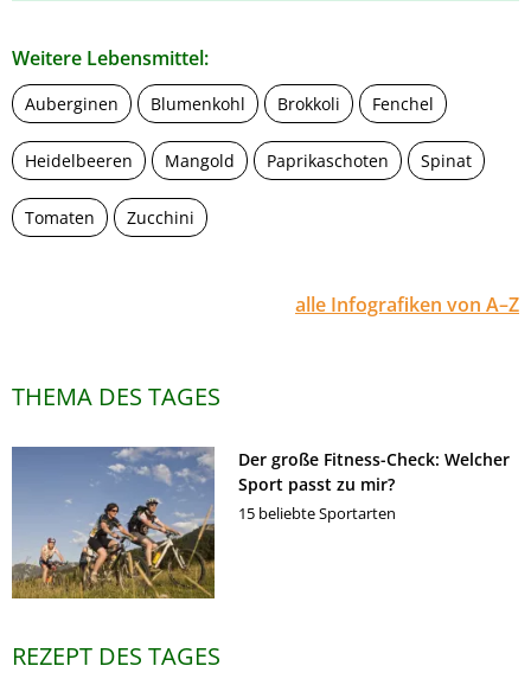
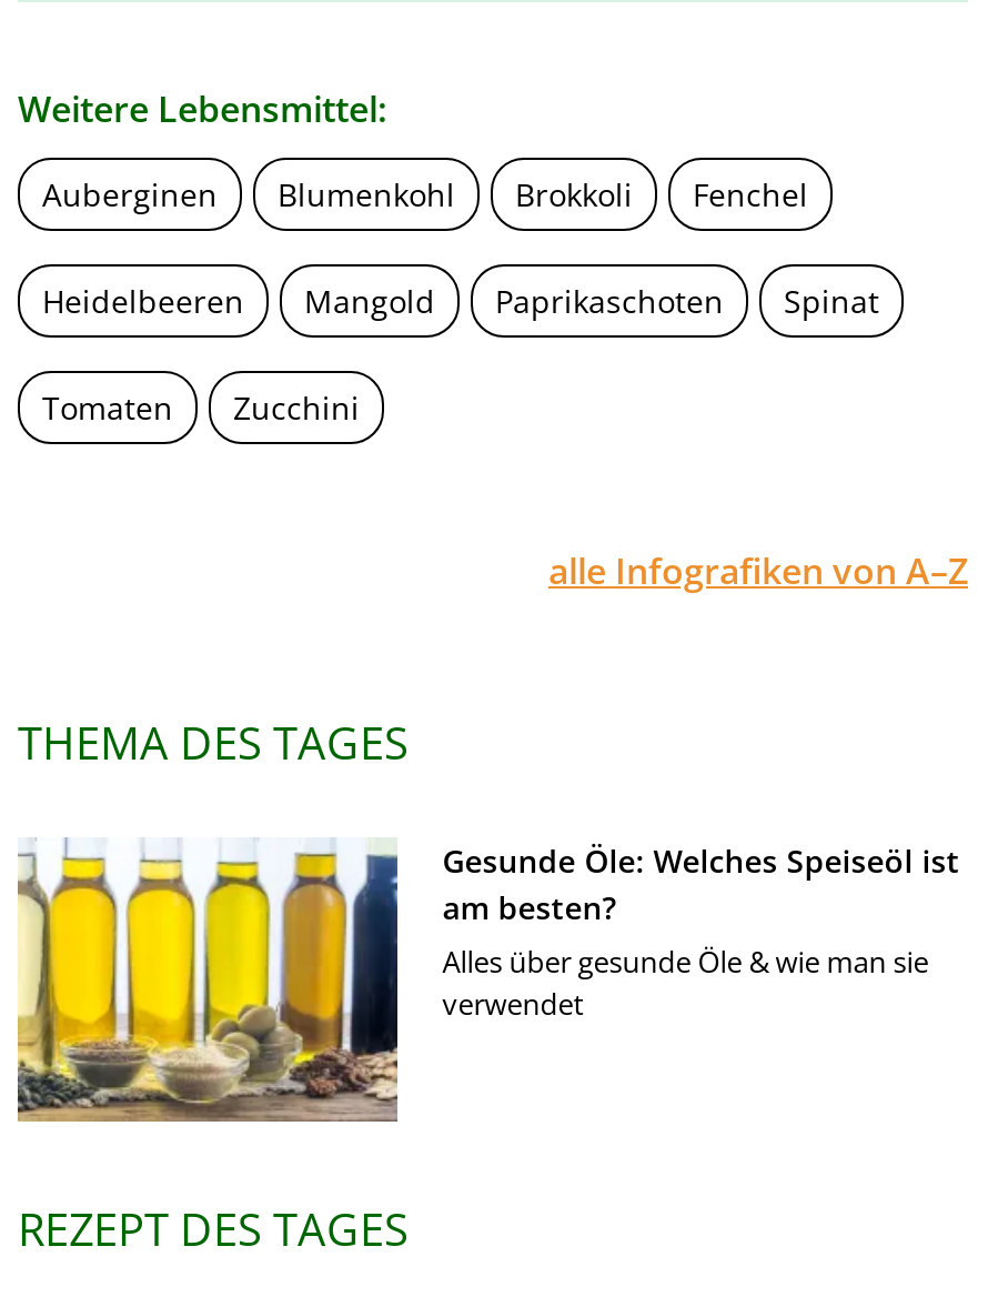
- [image]
- Der große Fitness-Check: Welcher
- Sport passt zu mir?
- 15 beliebte Sportarten
+ [image]
+ Gesunde Öle: Welches Speiseöl ist
+ am besten?
+ Alles über gesunde Öle & wie man sie
+ verwendet
